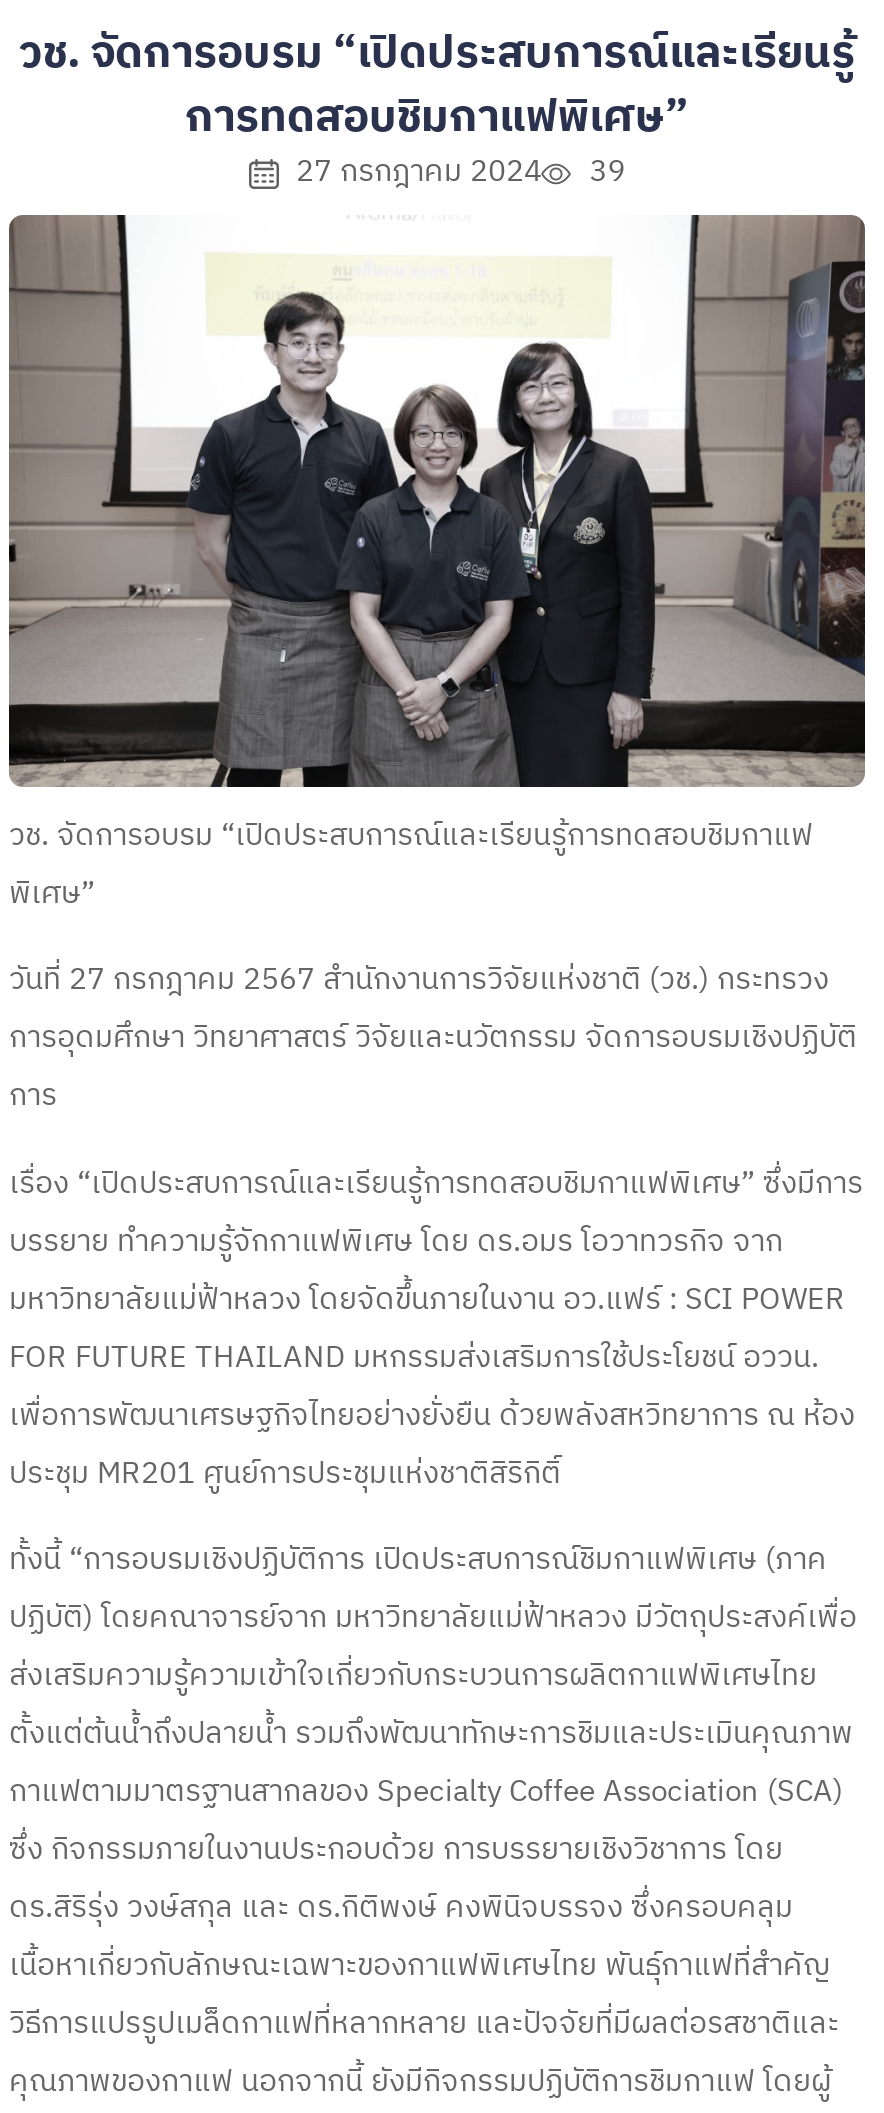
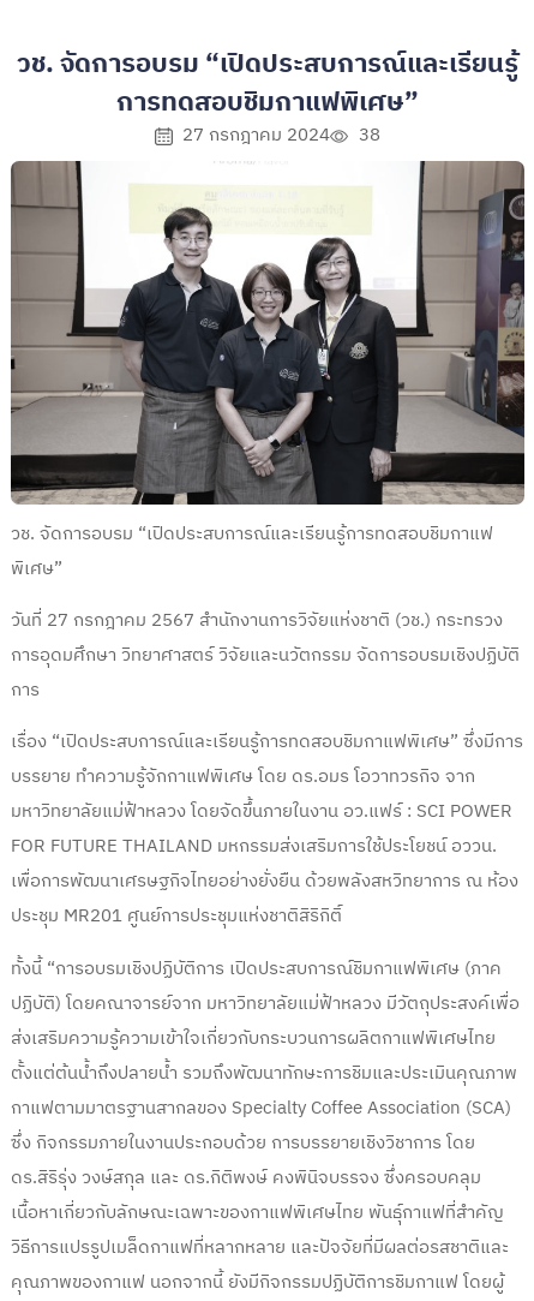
- 27 กรกฎาคม 2024 39
+ 27 กรกฎาคม 2024 38
